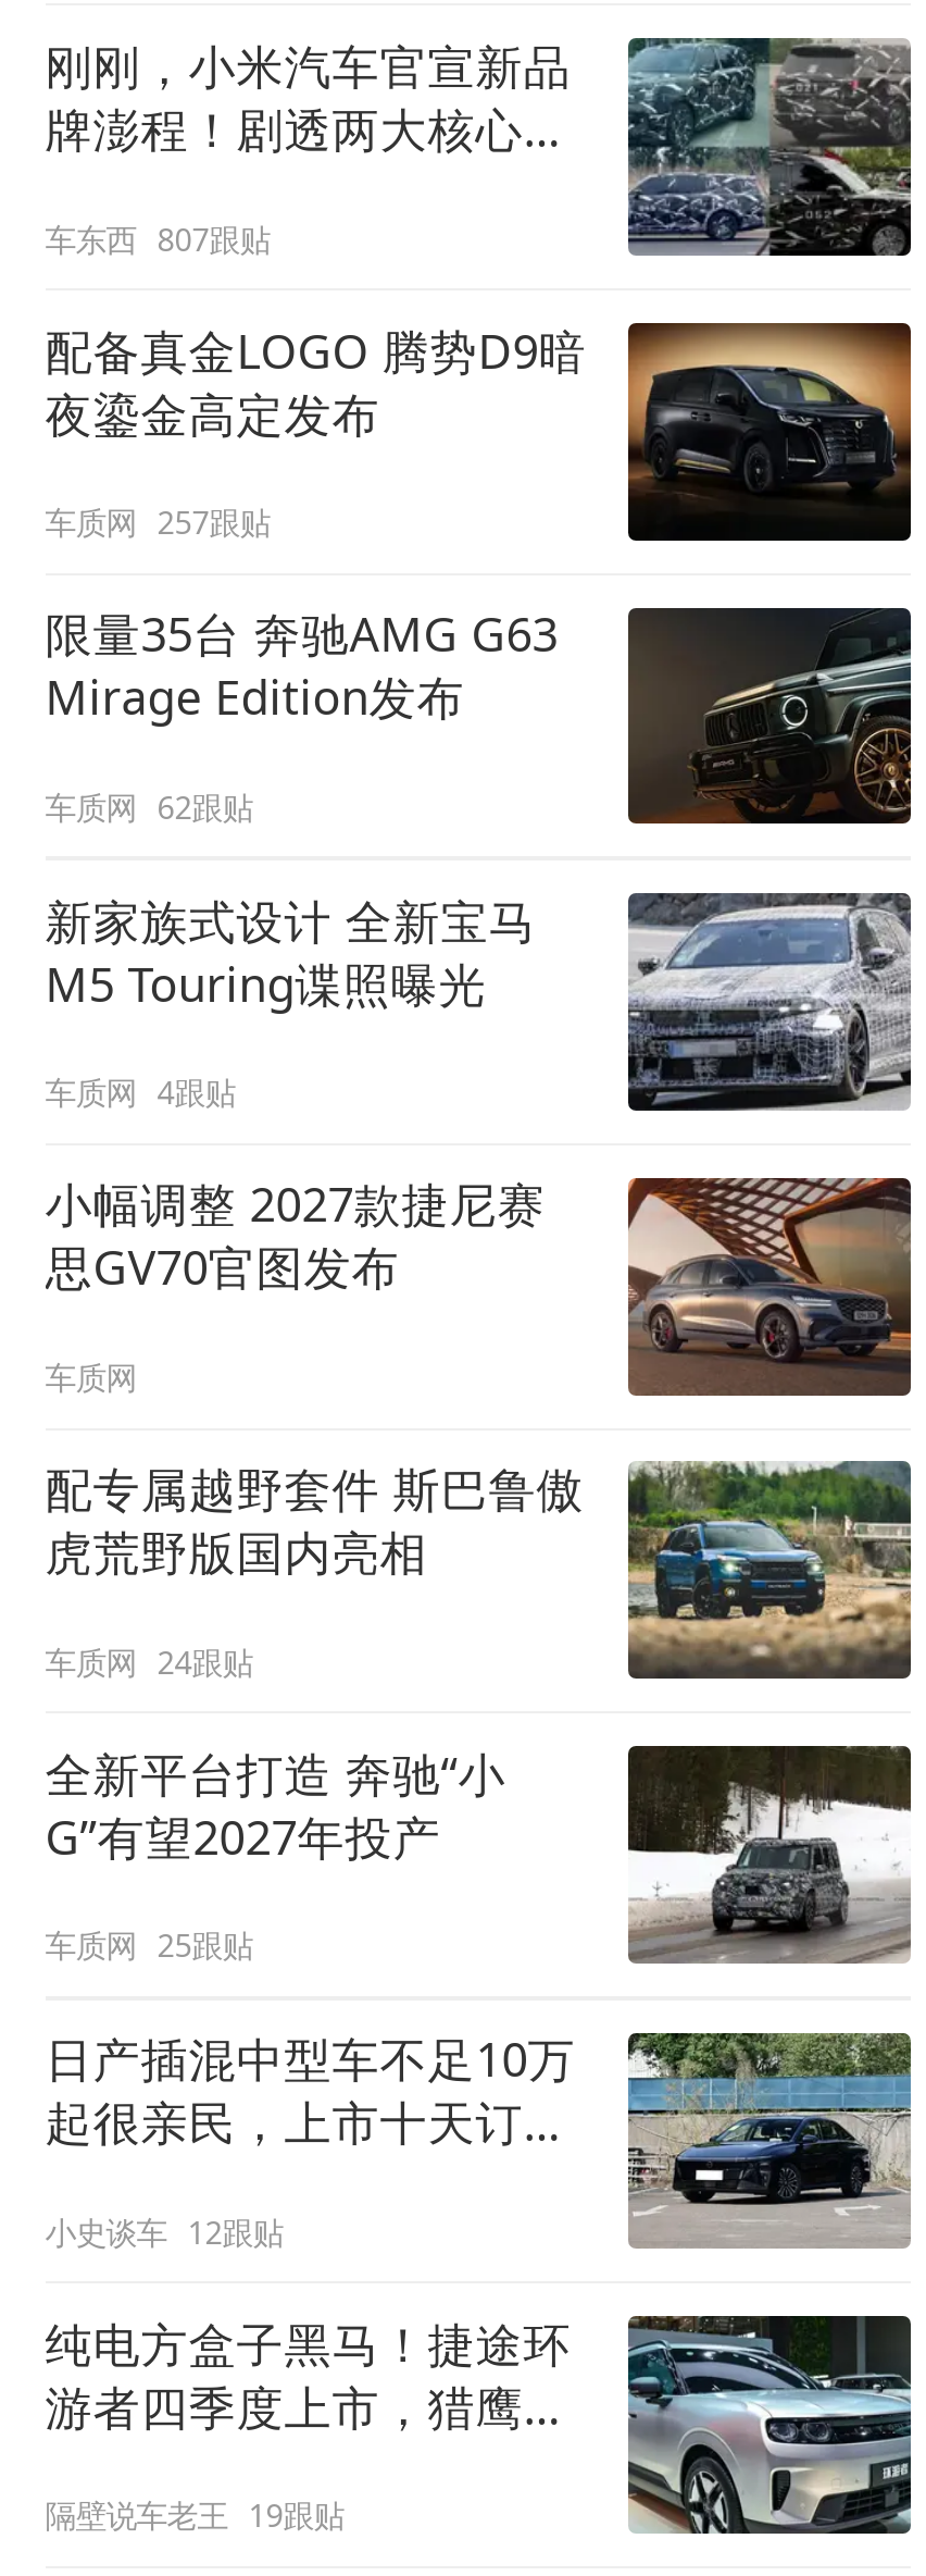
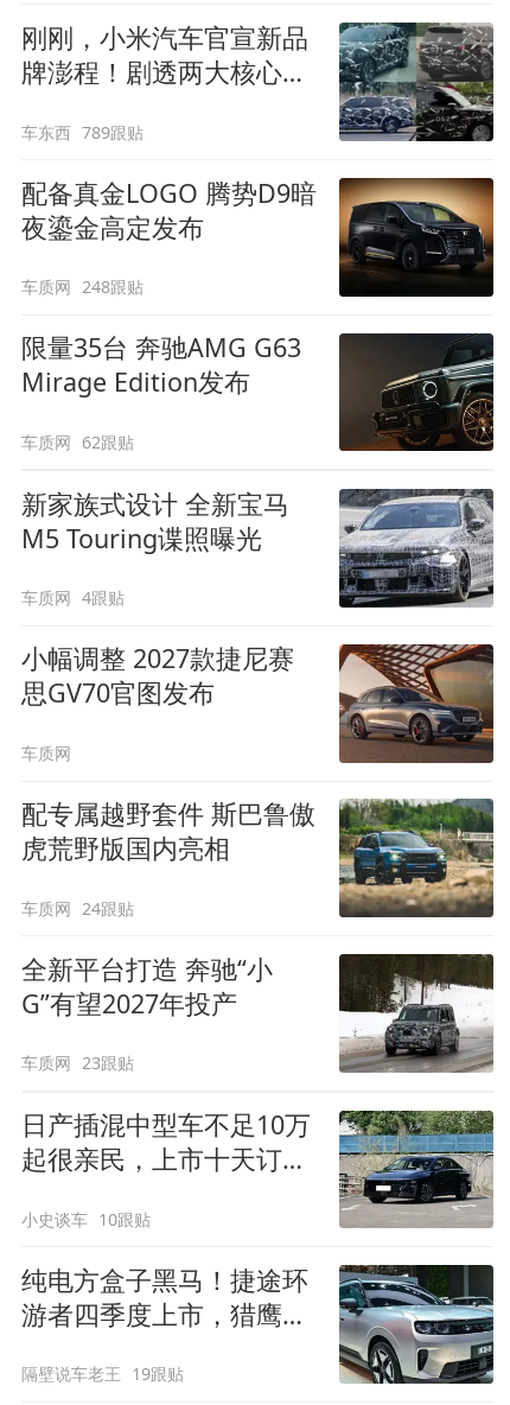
- 车东西 807跟贴
+ 车东西 789跟贴

- 车质网 257跟贴
+ 车质网 248跟贴

- 车质网 25跟贴
+ 车质网 23跟贴

- 小史谈车 12跟贴
+ 小史谈车 10跟贴
